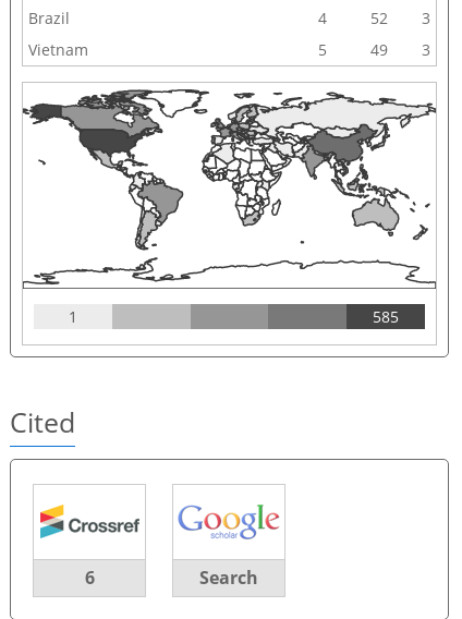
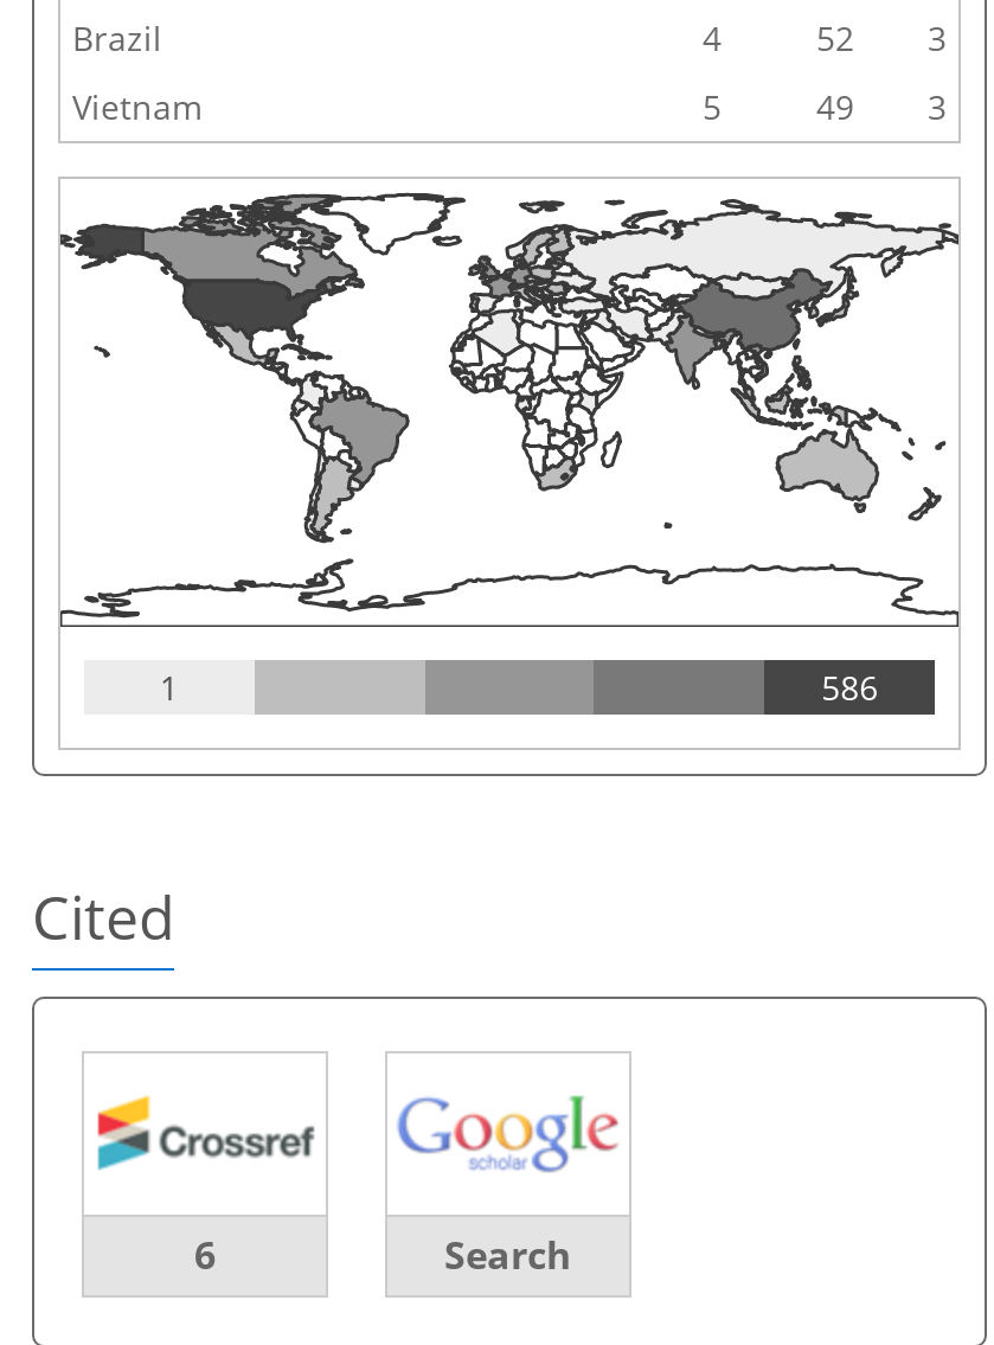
- 585
+ 586
